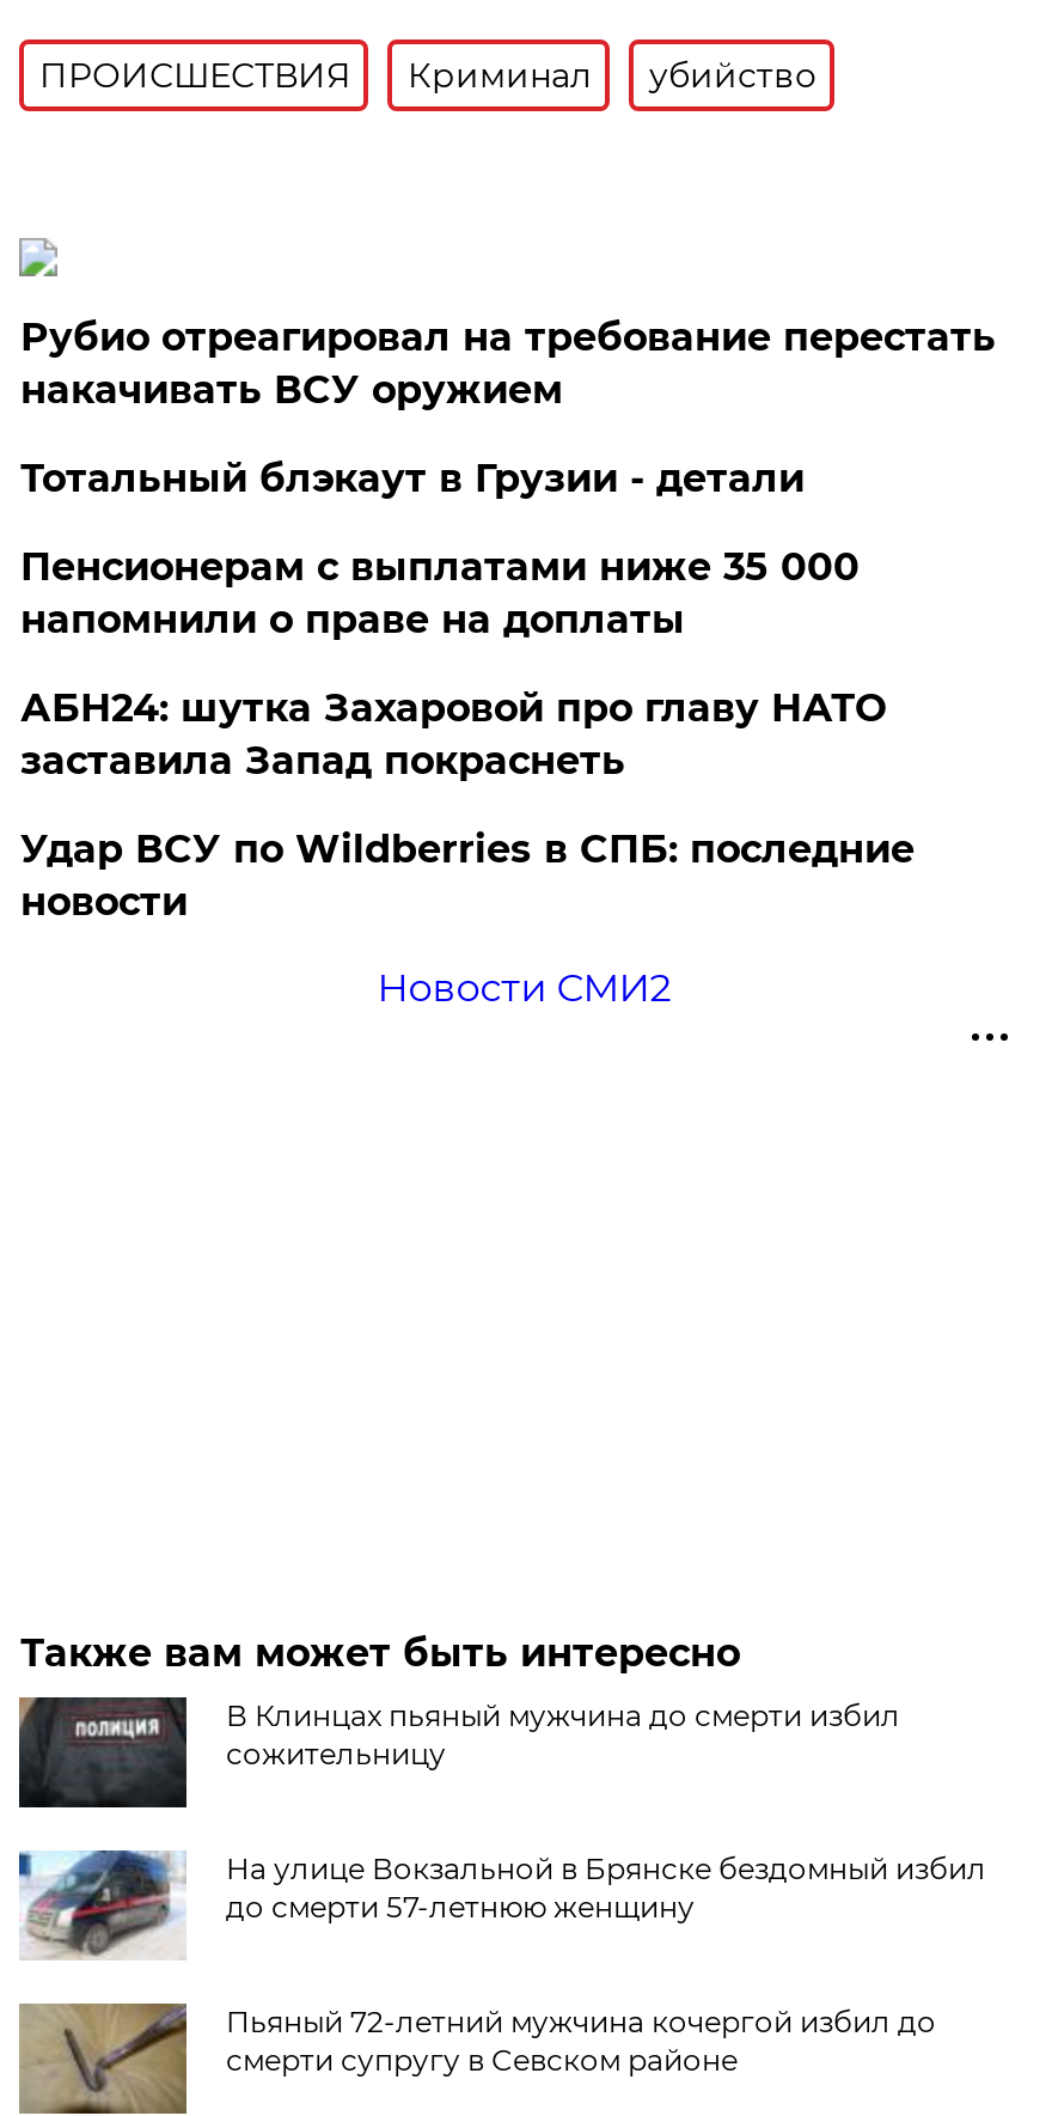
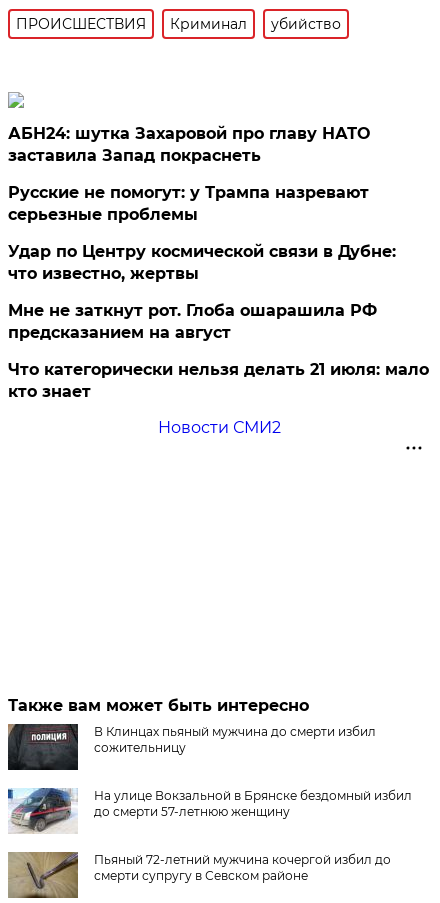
- Рубио отреагировал на требование перестать
- накачивать ВСУ оружием
- Тотальный блэкаут в Грузии - детали
- Пенсионерам с выплатами ниже 35 000
- напомнили о праве на доплаты

moved up: АБН24: шутка Захаровой про главу НАТО | заставила Запад покраснеть

- Удар ВСУ по Wildberries в СПБ: последние
- новости
+ Русские не помогут: у Трампа назревают
+ серьезные проблемы
+ Удар по Центру космической связи в Дубне:
+ что известно, жертвы
+ Мне не заткнут рот. Глоба ошарашила РФ
+ предсказанием на август
+ Что категорически нельзя делать 21 июля: мало
+ кто знает
